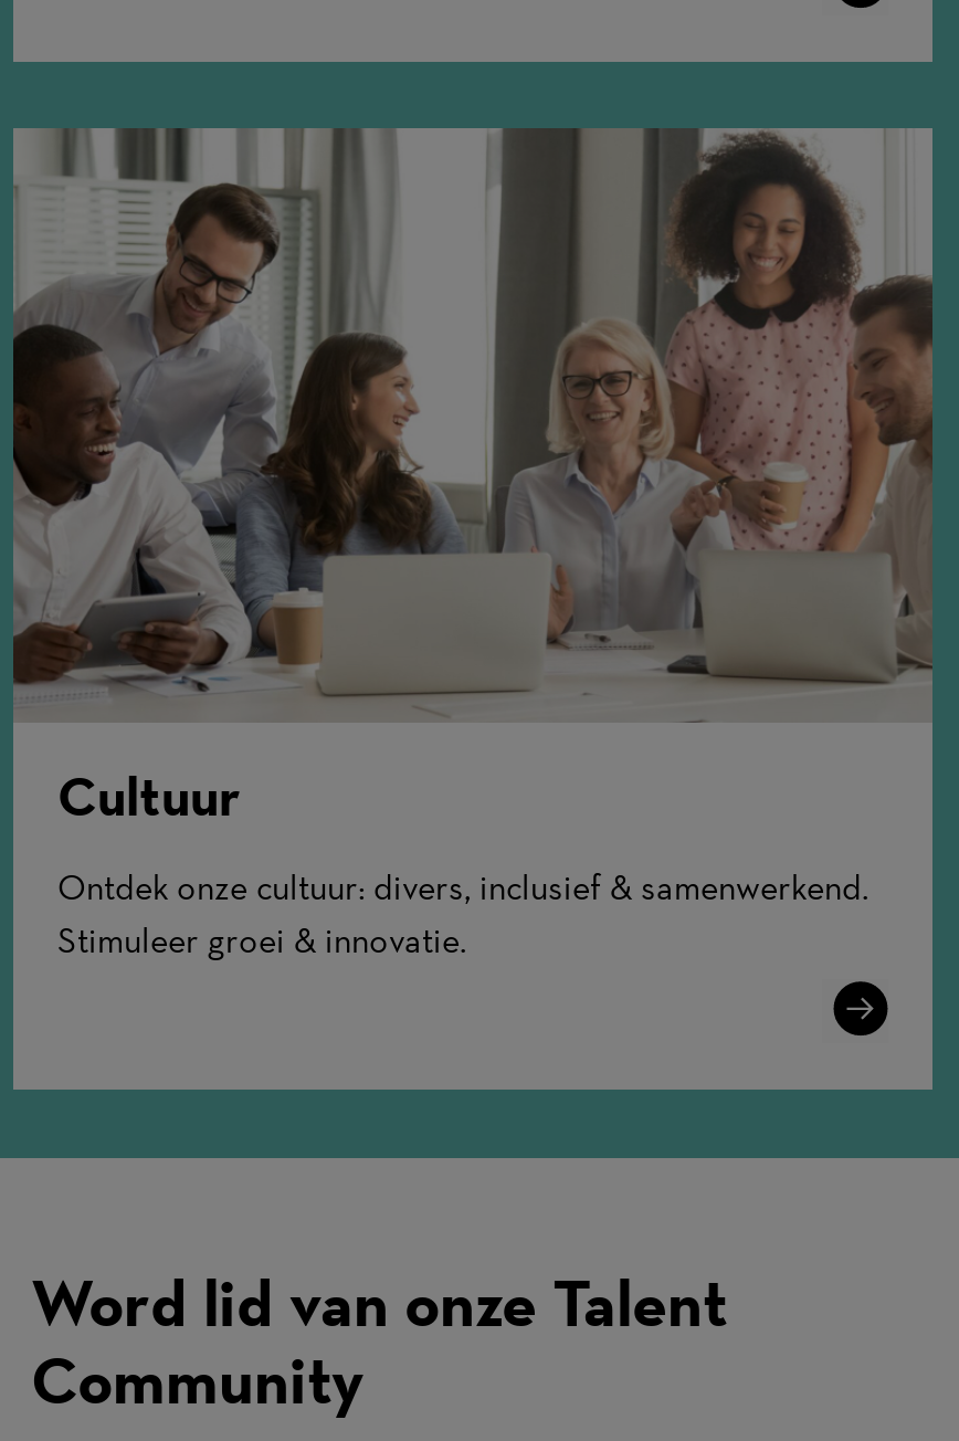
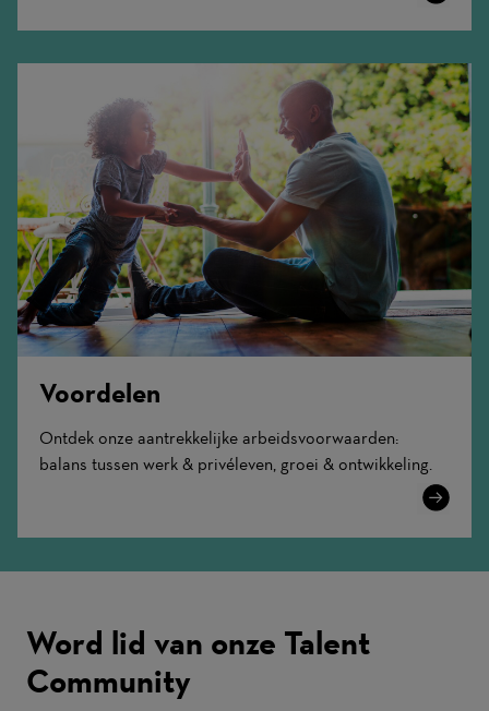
- [image]
- Cultuur
+ [image]
+ Voordelen

- Ontdek onze cultuur: divers, inclusief & samenwerkend.
- Stimuleer groei & innovatie.
+ Ontdek onze aantrekkelijke arbeidsvoorwaarden:
+ balans tussen werk & privéleven, groei & ontwikkeling.
